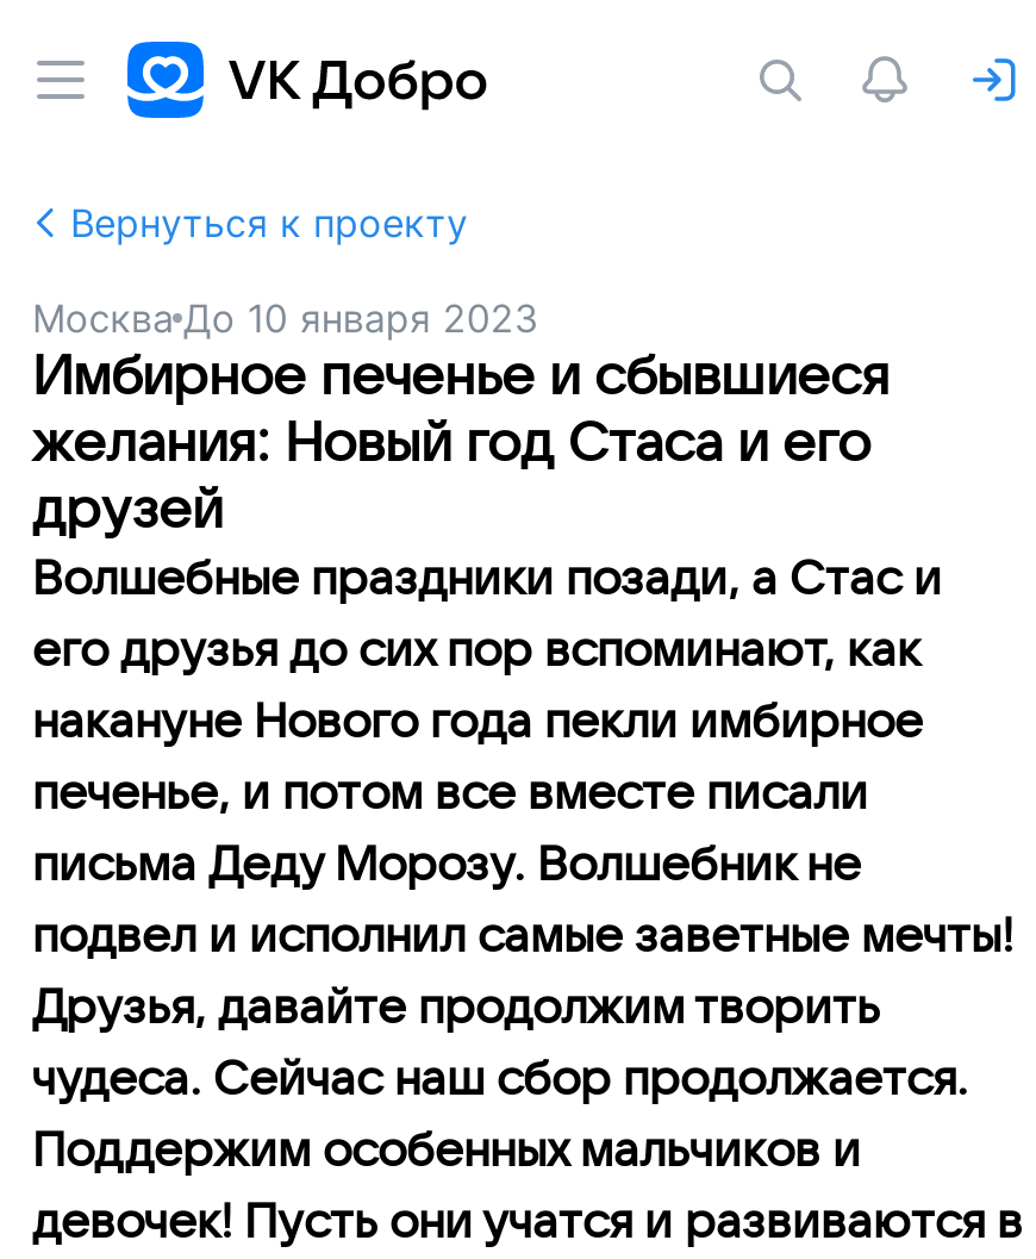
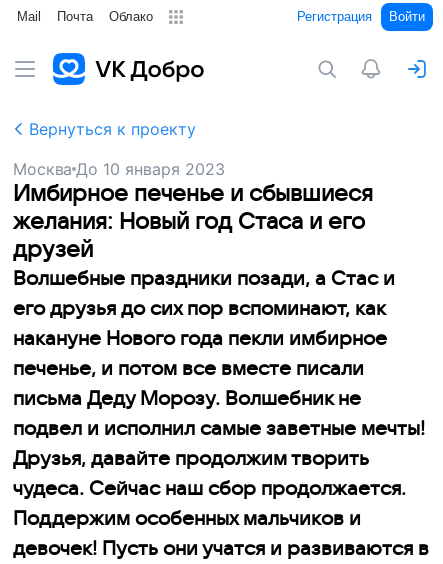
+ Mail
+ Почта
+ Облако
+ Регистрация
+ Войти
